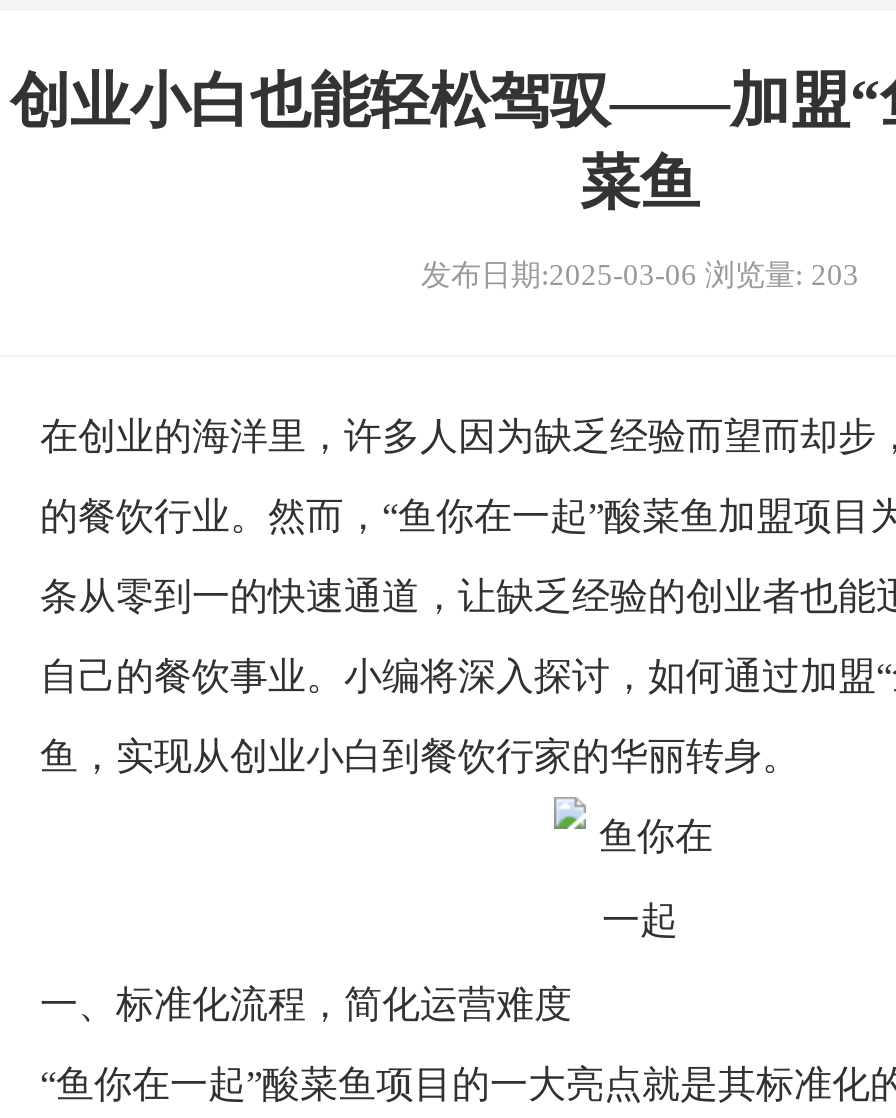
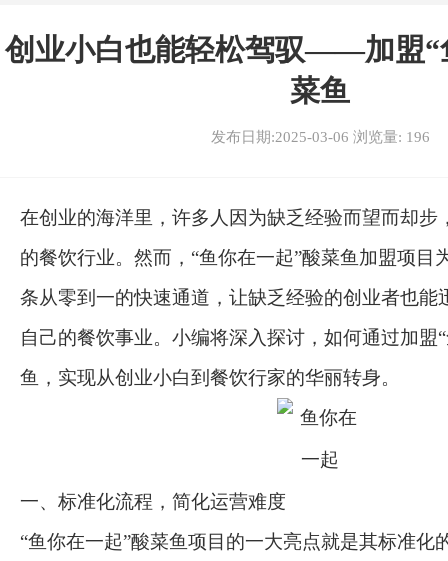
- 发布日期:2025-03-06 浏览量: 203
+ 发布日期:2025-03-06 浏览量: 196
